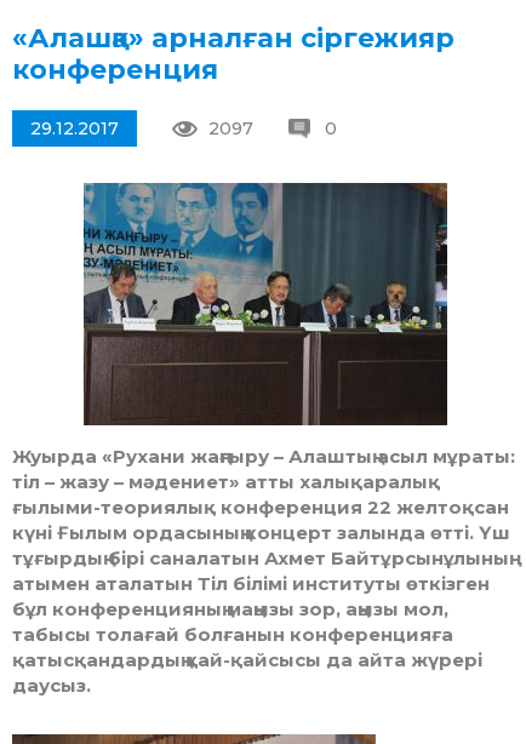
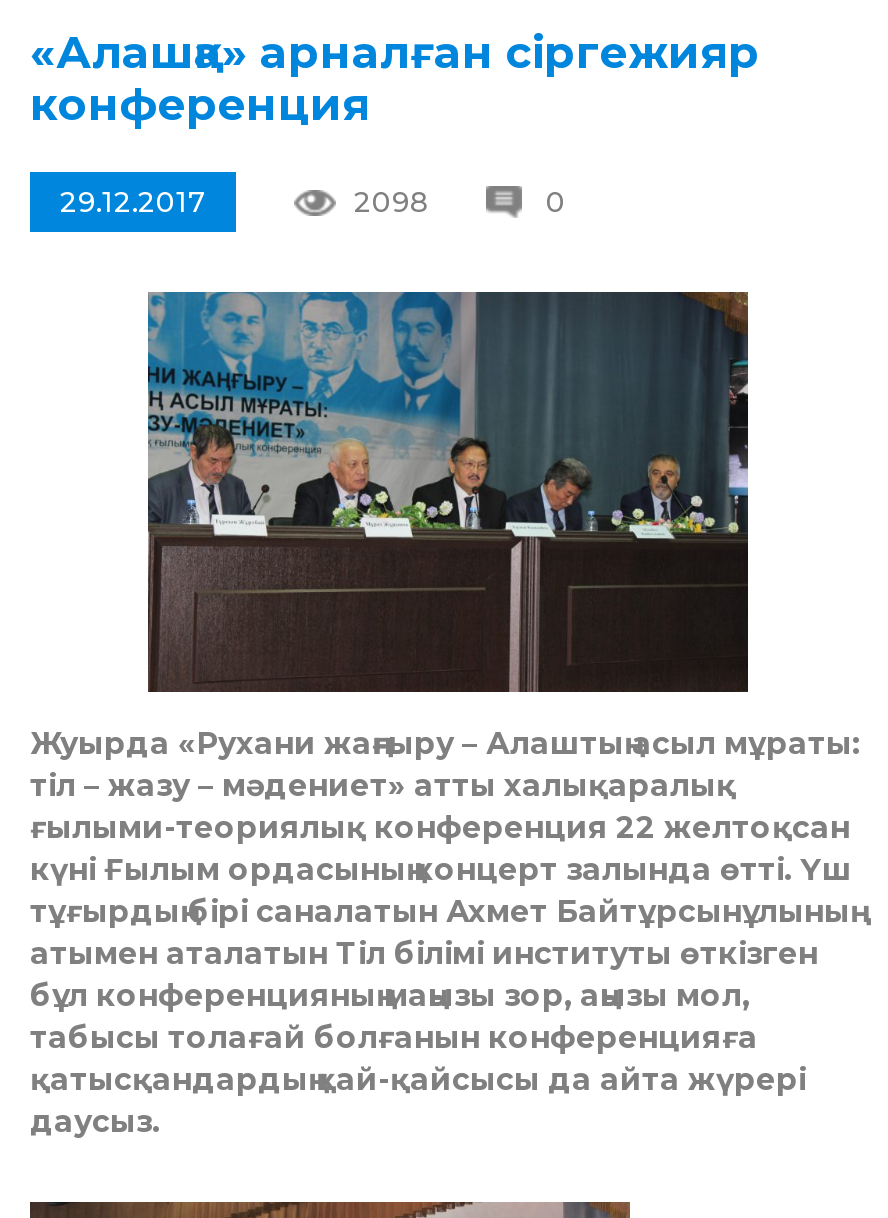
- 2097
+ 2098
